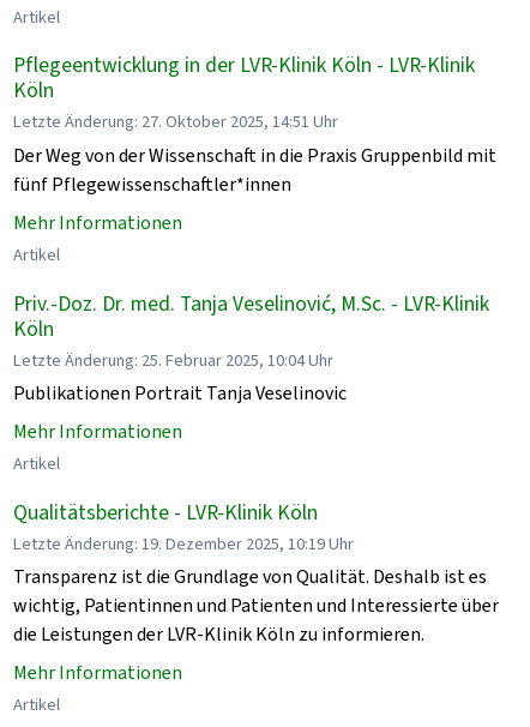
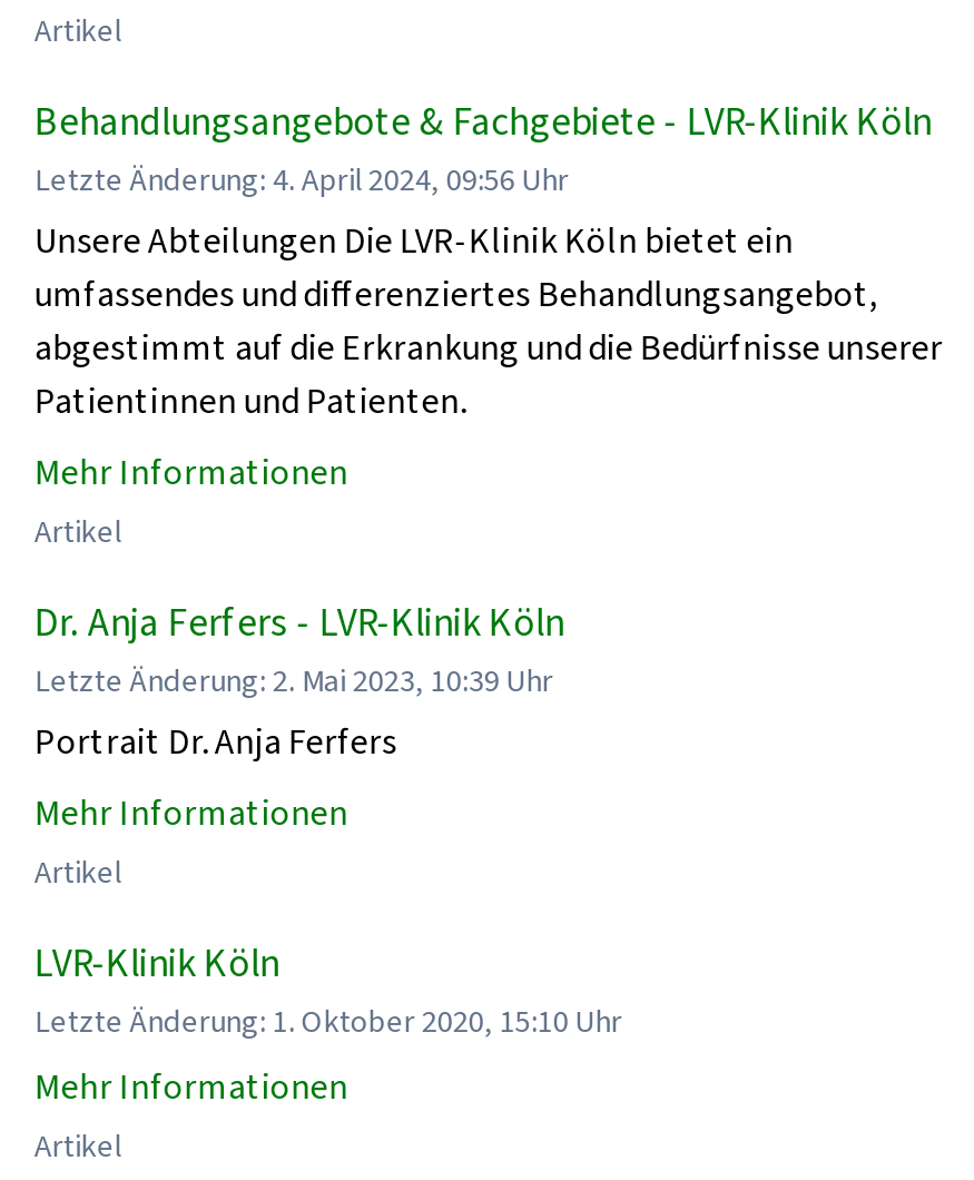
- Pflegeentwicklung in der LVR-Klinik Köln - LVR-Klinik
- Köln
- Letzte Änderung: 27. Oktober 2025, 14:51 Uhr
- Der Weg von der Wissenschaft in die Praxis Gruppenbild mit
- fünf Pflegewissenschaftler*innen
+ Behandlungsangebote & Fachgebiete - LVR-Klinik Köln
+ Letzte Änderung: 4. April 2024, 09:56 Uhr
+ Unsere Abteilungen Die LVR-Klinik Köln bietet ein
+ umfassendes und differenziertes Behandlungsangebot,
+ abgestimmt auf die Erkrankung und die Bedürfnisse unserer
+ Patientinnen und Patienten.

moved down: Mehr Informationen | Artikel

- Priv.-Doz. Dr. med. Tanja Veselinović, M.Sc. - LVR-Klinik
- Köln
- Letzte Änderung: 25. Februar 2025, 10:04 Uhr
- Publikationen Portrait Tanja Veselinovic
+ Dr. Anja Ferfers - LVR-Klinik Köln
+ Letzte Änderung: 2. Mai 2023, 10:39 Uhr
+ Portrait Dr. Anja Ferfers

- Qualitätsberichte - LVR-Klinik Köln
- Letzte Änderung: 19. Dezember 2025, 10:19 Uhr
- Transparenz ist die Grundlage von Qualität. Deshalb ist es
- wichtig, Patientinnen und Patienten und Interessierte über
- die Leistungen der LVR-Klinik Köln zu informieren.
+ LVR-Klinik Köln
+ Letzte Änderung: 1. Oktober 2020, 15:10 Uhr
